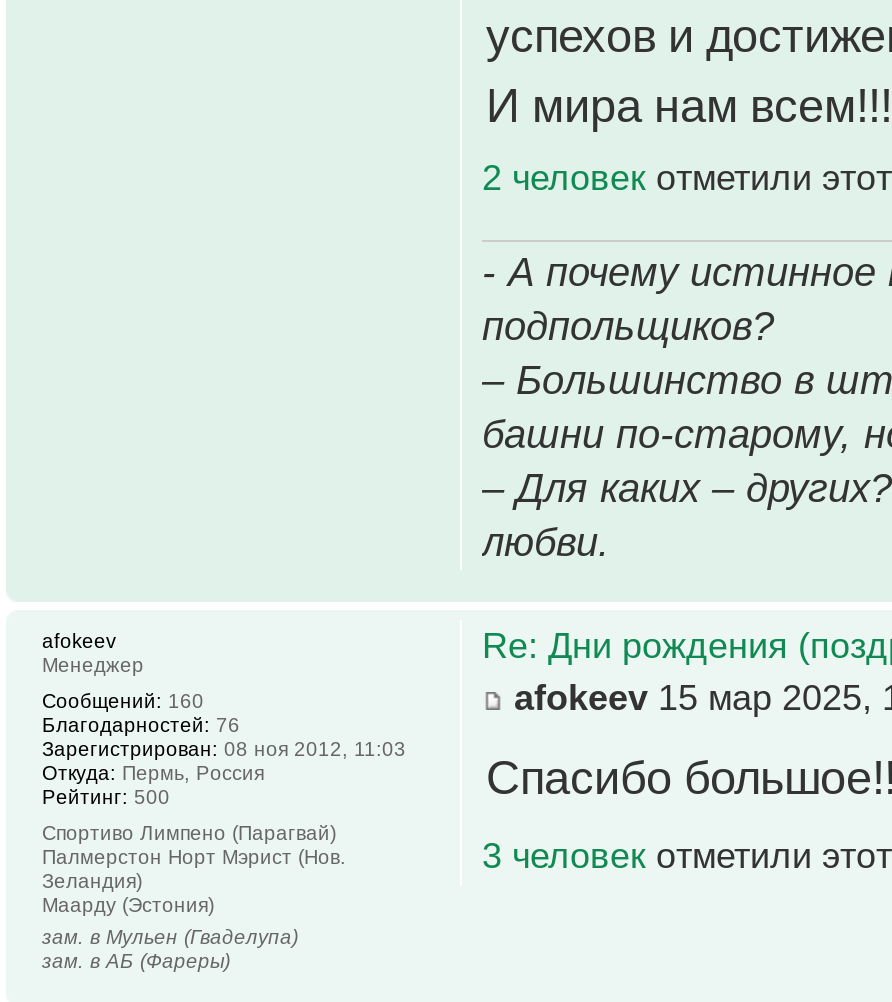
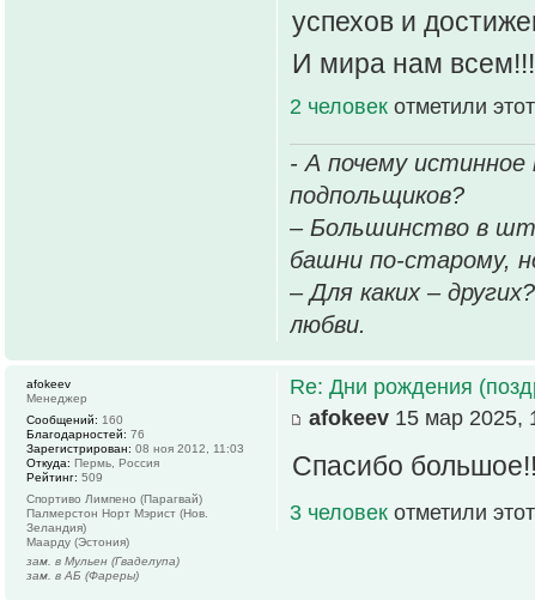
- Рейтинг: 500
+ Рейтинг: 509
